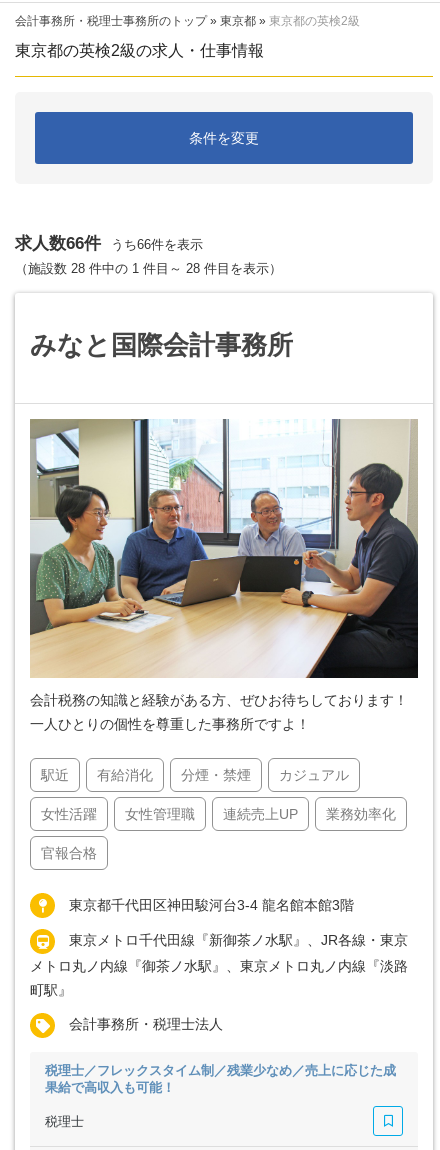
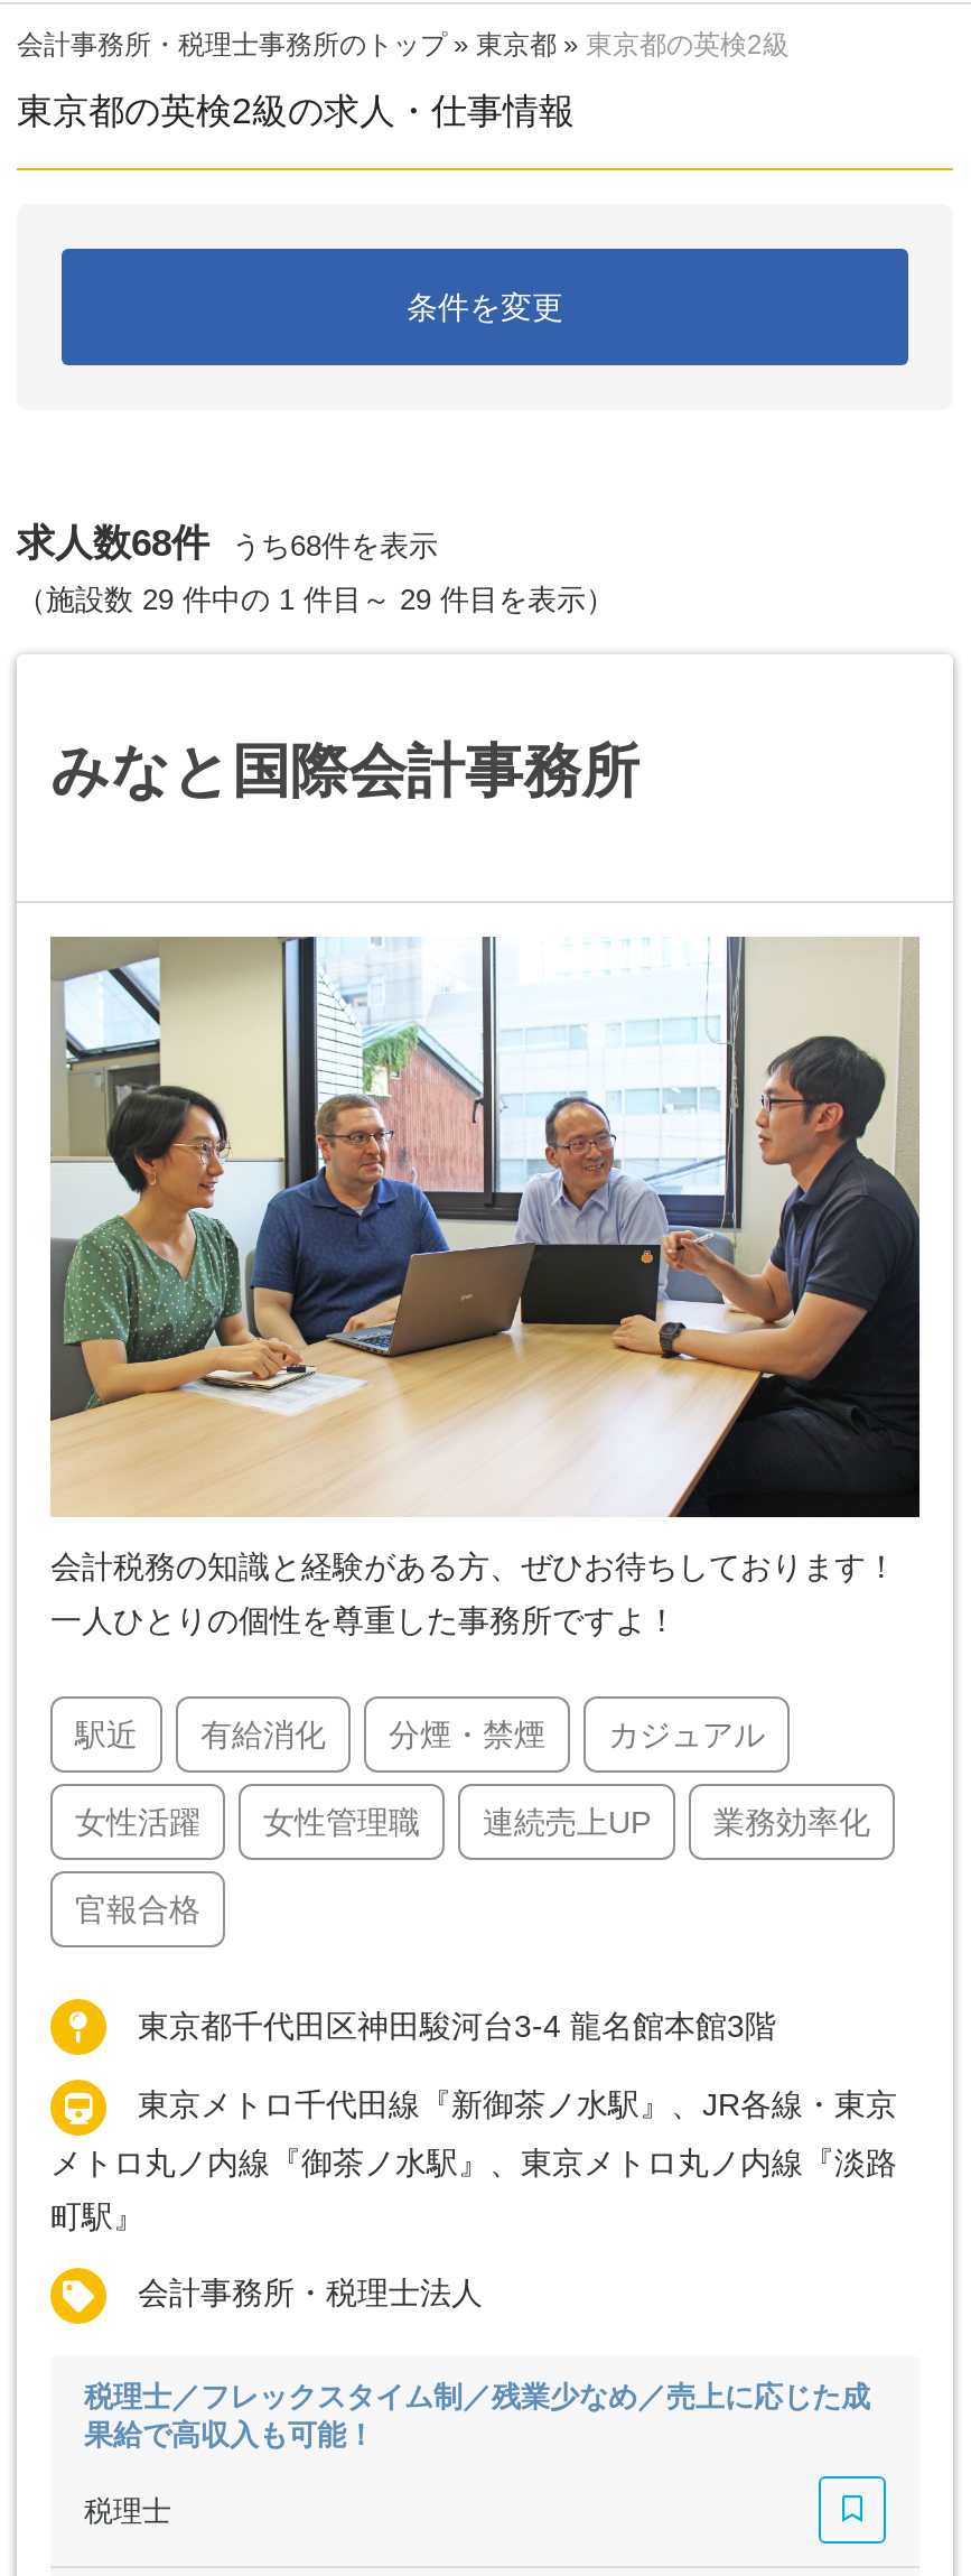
- 求人数66件
+ 求人数68件

- うち66件を表示
+ うち68件を表示

- （施設数 28 件中の 1 件目～ 28 件目を表示）
+ （施設数 29 件中の 1 件目～ 29 件目を表示）
